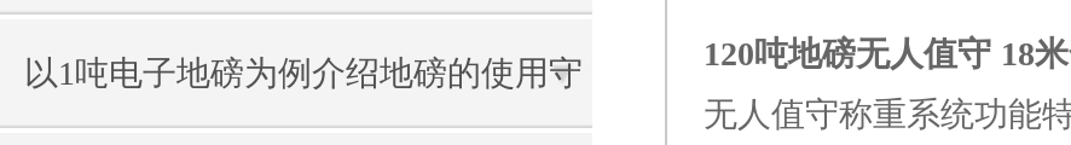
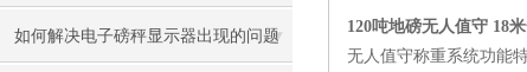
- 以1吨电子地磅为例介绍地磅的使用守
+ 如何解决电子磅秤显示器出现的问题
